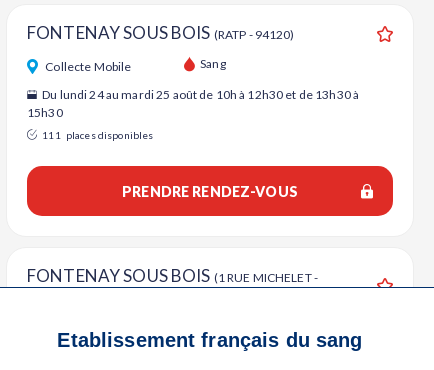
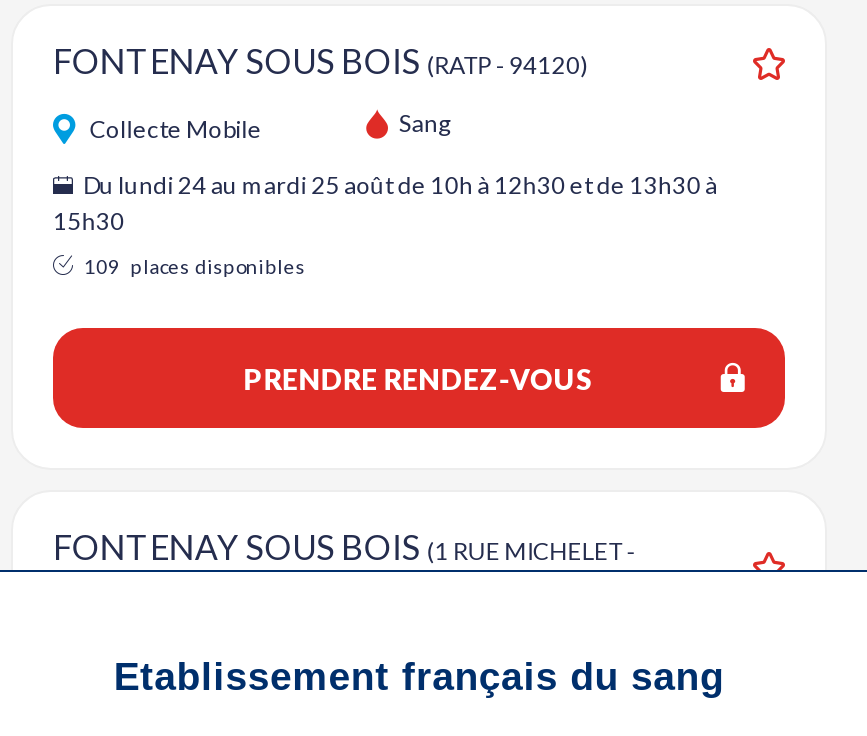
- 111 places disponibles
+ 109 places disponibles
